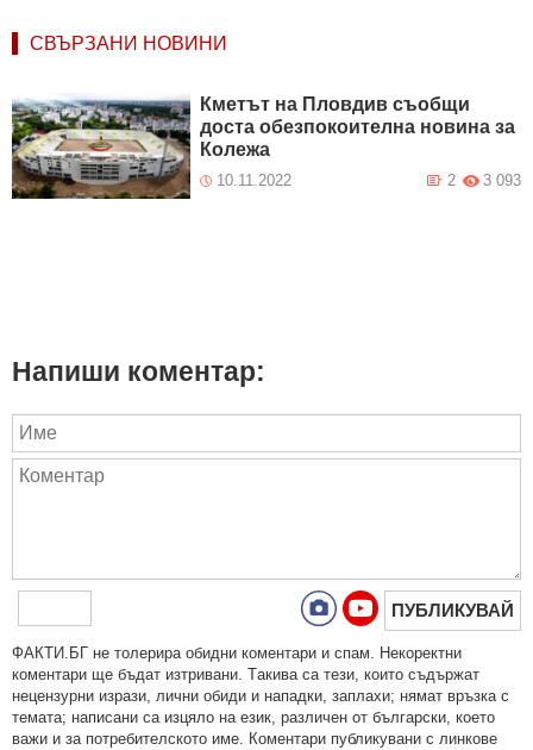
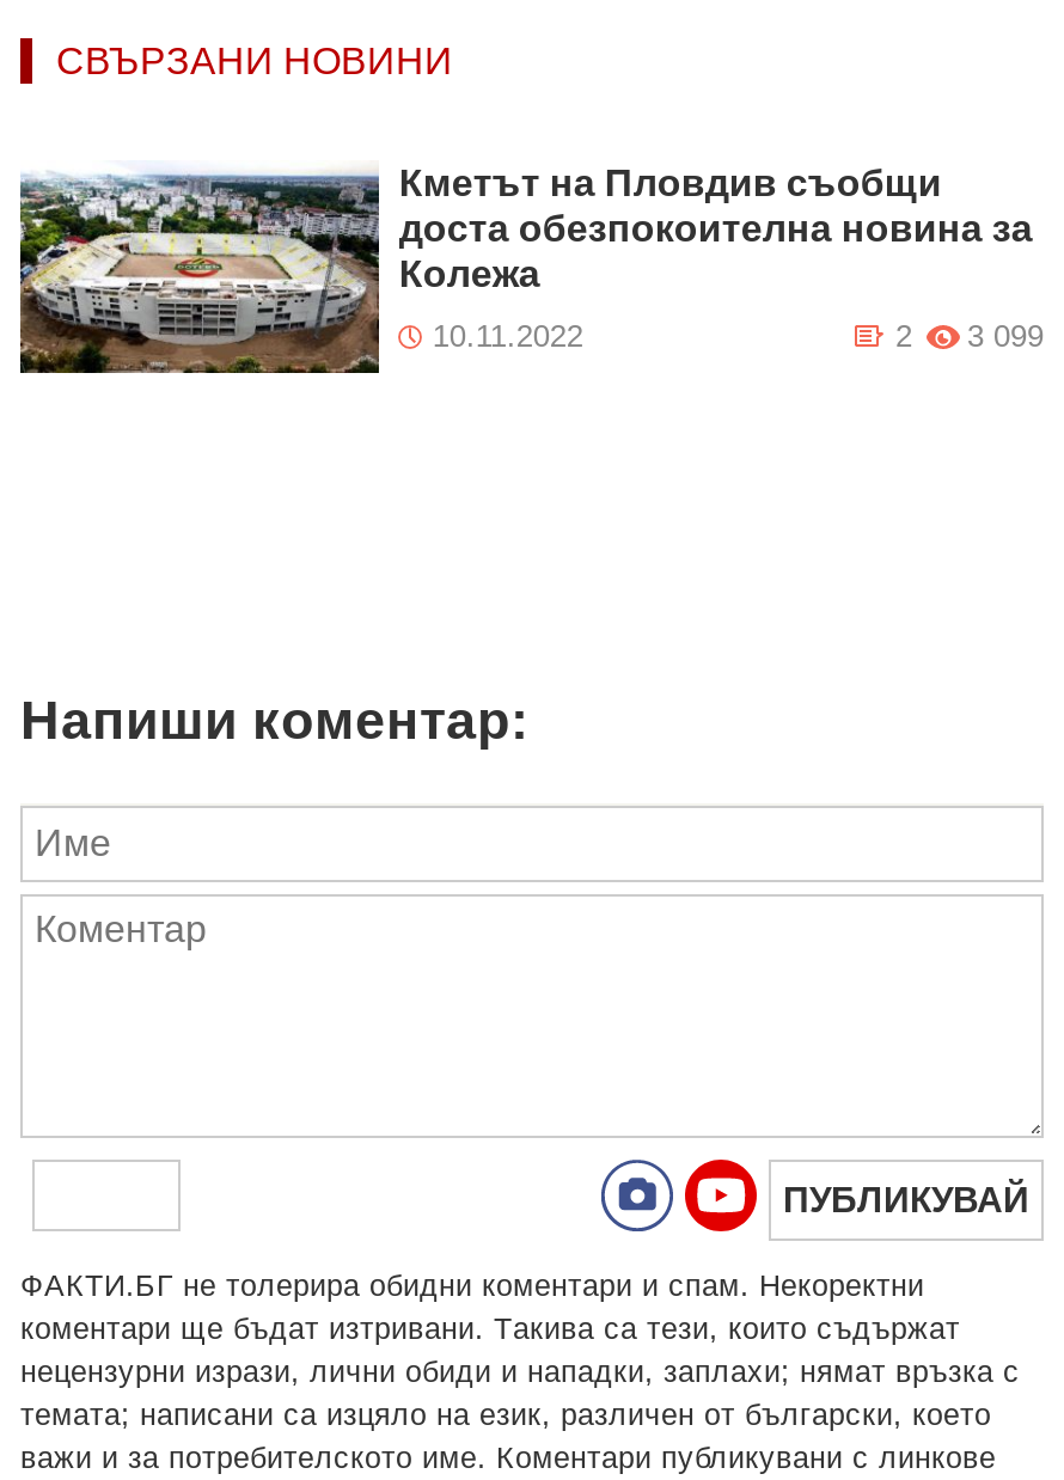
- 2 3 093
+ 2 3 099
